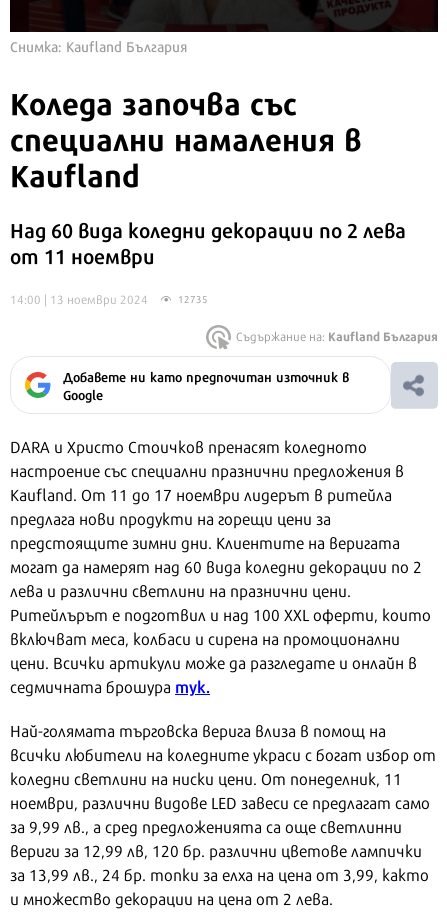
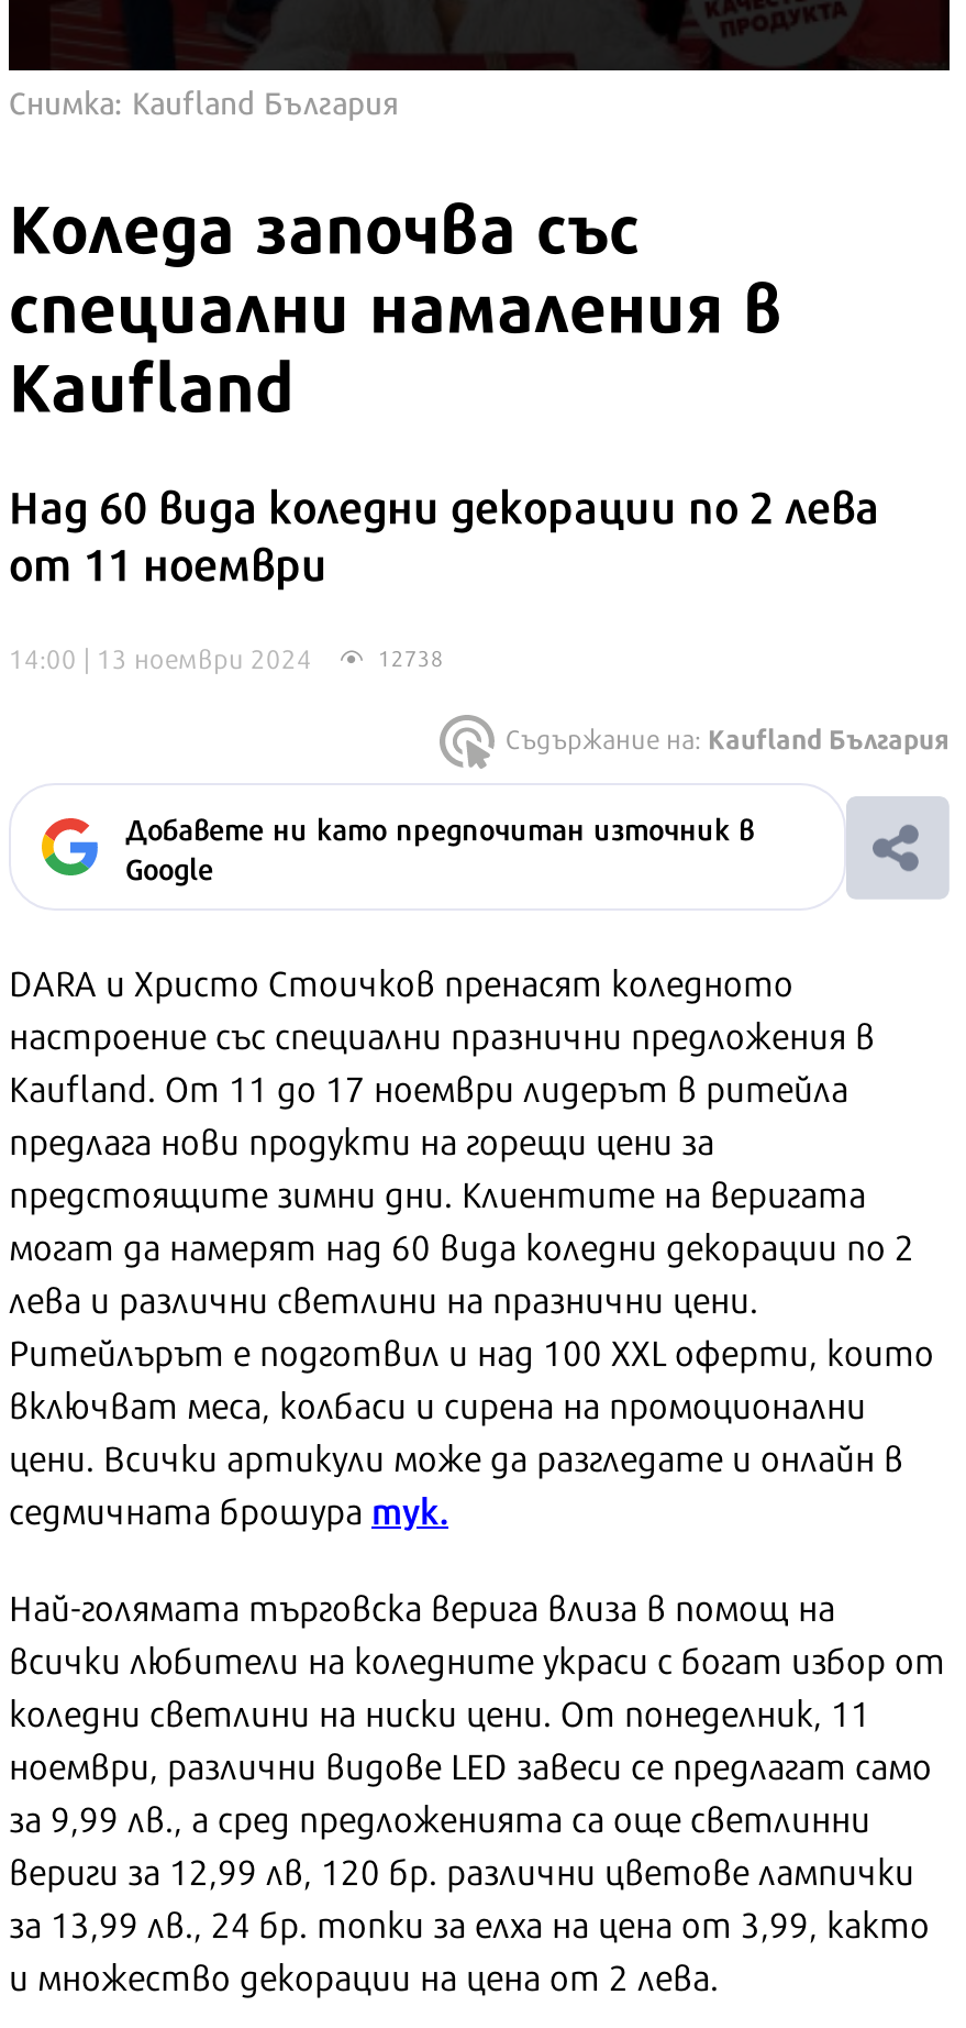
- 12735
+ 12738
